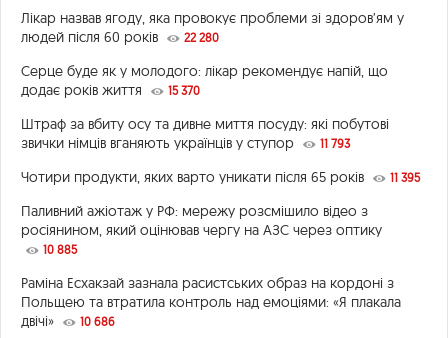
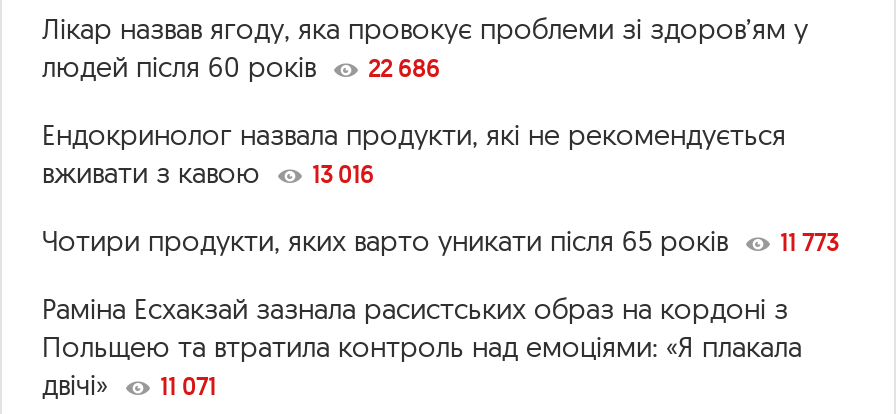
- 22 280
- Серце буде як у молодого: лікар рекомендує напій, що
- додає років життя
- 15 370
- Штраф за вбиту осу та дивне миття посуду: які побутові
- звички німців вганяють українців у ступор
- 11 793
+ 22 686
+ Ендокринолог назвала продукти, які не рекомендується
+ вживати з кавою
+ 13 016

- 11 395
- Паливний ажіотаж у РФ: мережу розсмішило відео з
- росіянином, який оцінював чергу на АЗС через оптику
- 10 885
+ 11 773

- двічі» 10 686
+ двічі» 11 071
